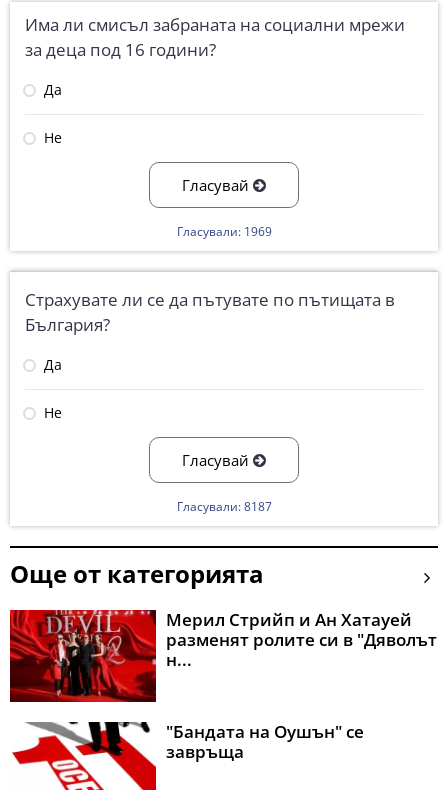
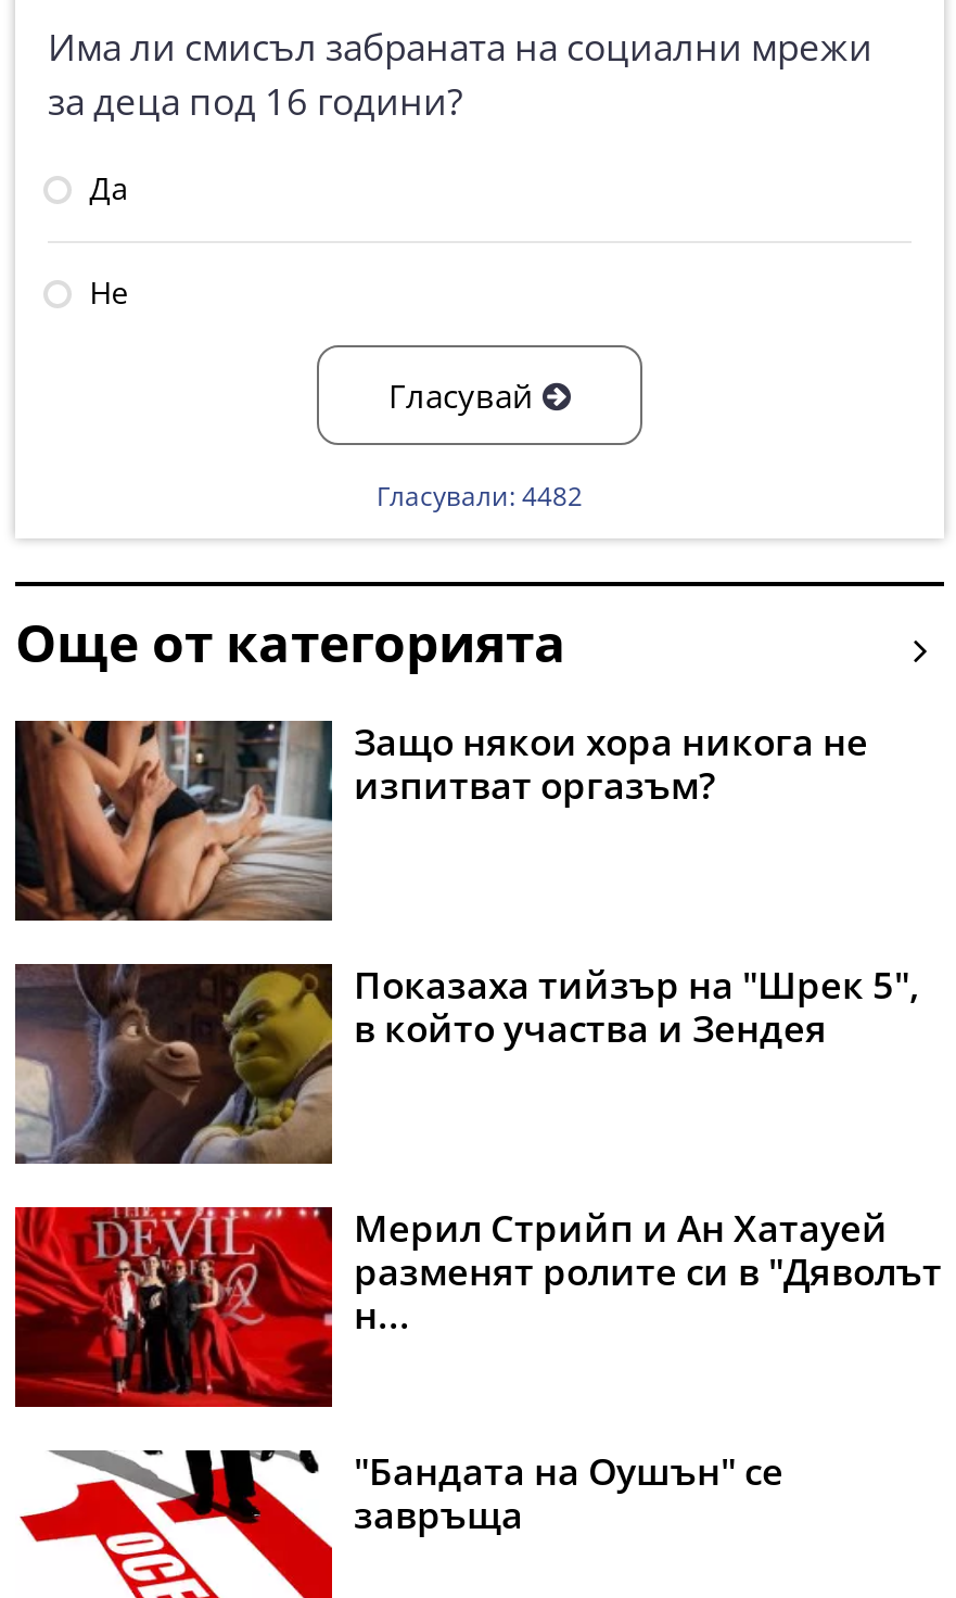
- Гласували: 1969
- Страхувате ли се да пътувате по пътищата в
- България?
- Да
- Не
- Гласувай
- Гласували: 8187
+ Гласували: 4482

moved up: Още от категорията

+ [image]
+ Защо някои хора никога не
+ изпитват оргазъм?

+ [image]
+ Показаха тийзър на "Шрек 5",
+ в който участва и Зендея
